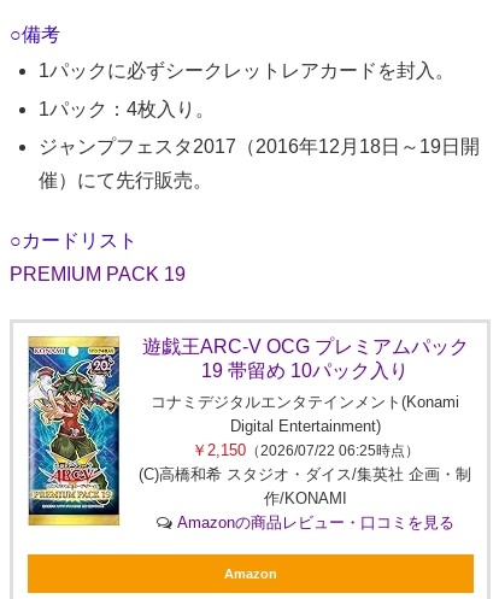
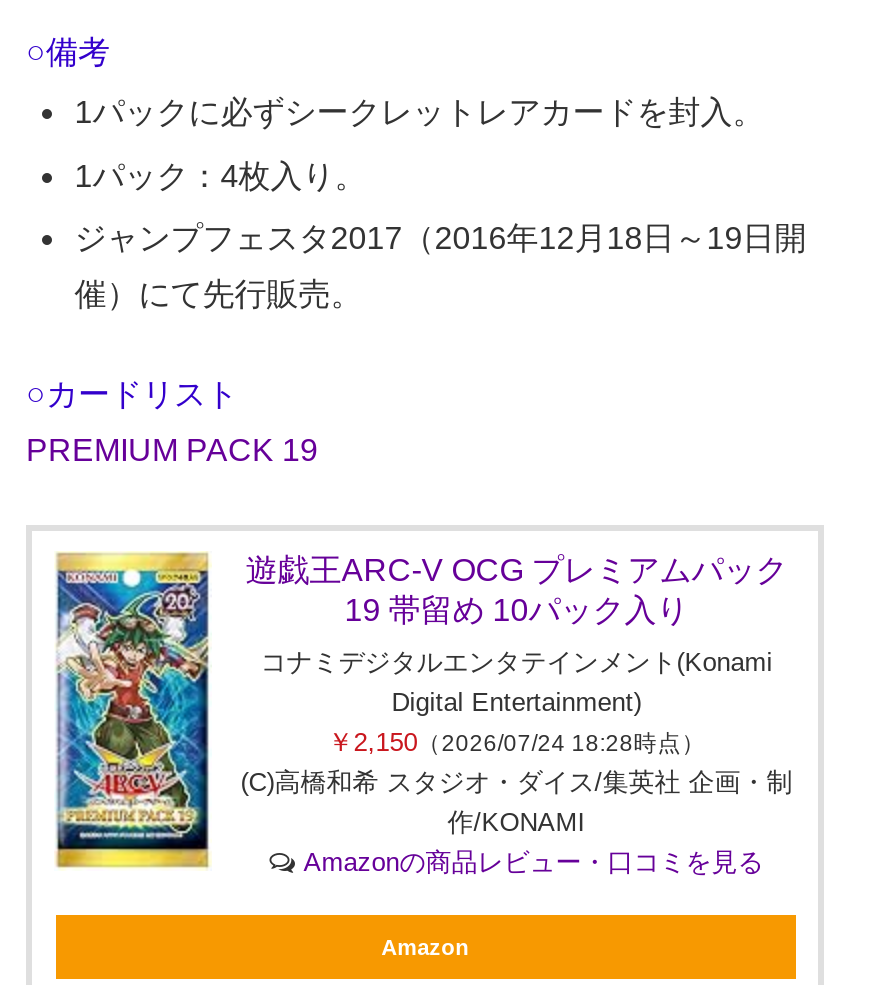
- ￥2,150（2026/07/22 06:25時点）
+ ￥2,150（2026/07/24 18:28時点）
